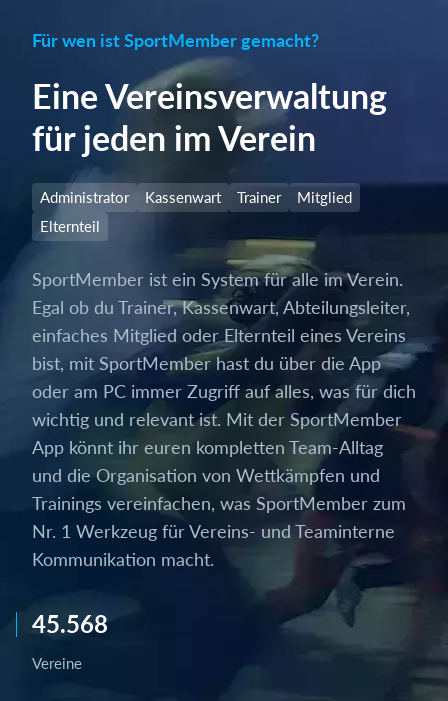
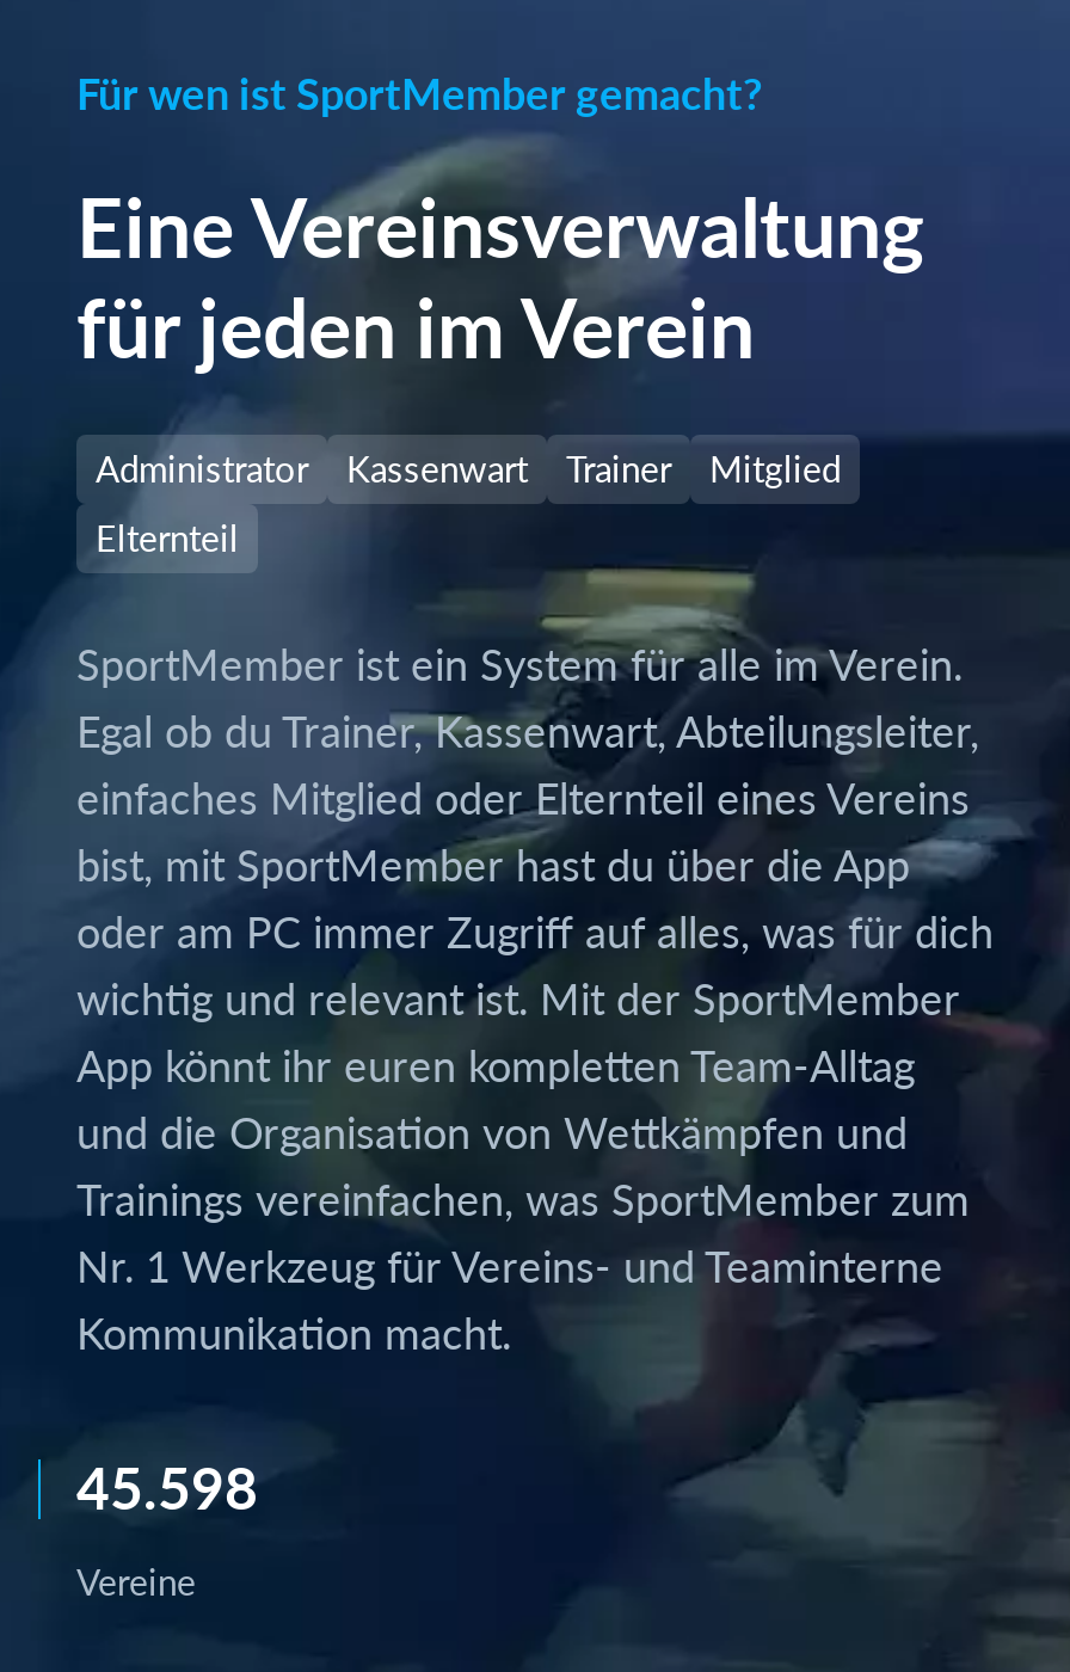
- 45.568
+ 45.598
